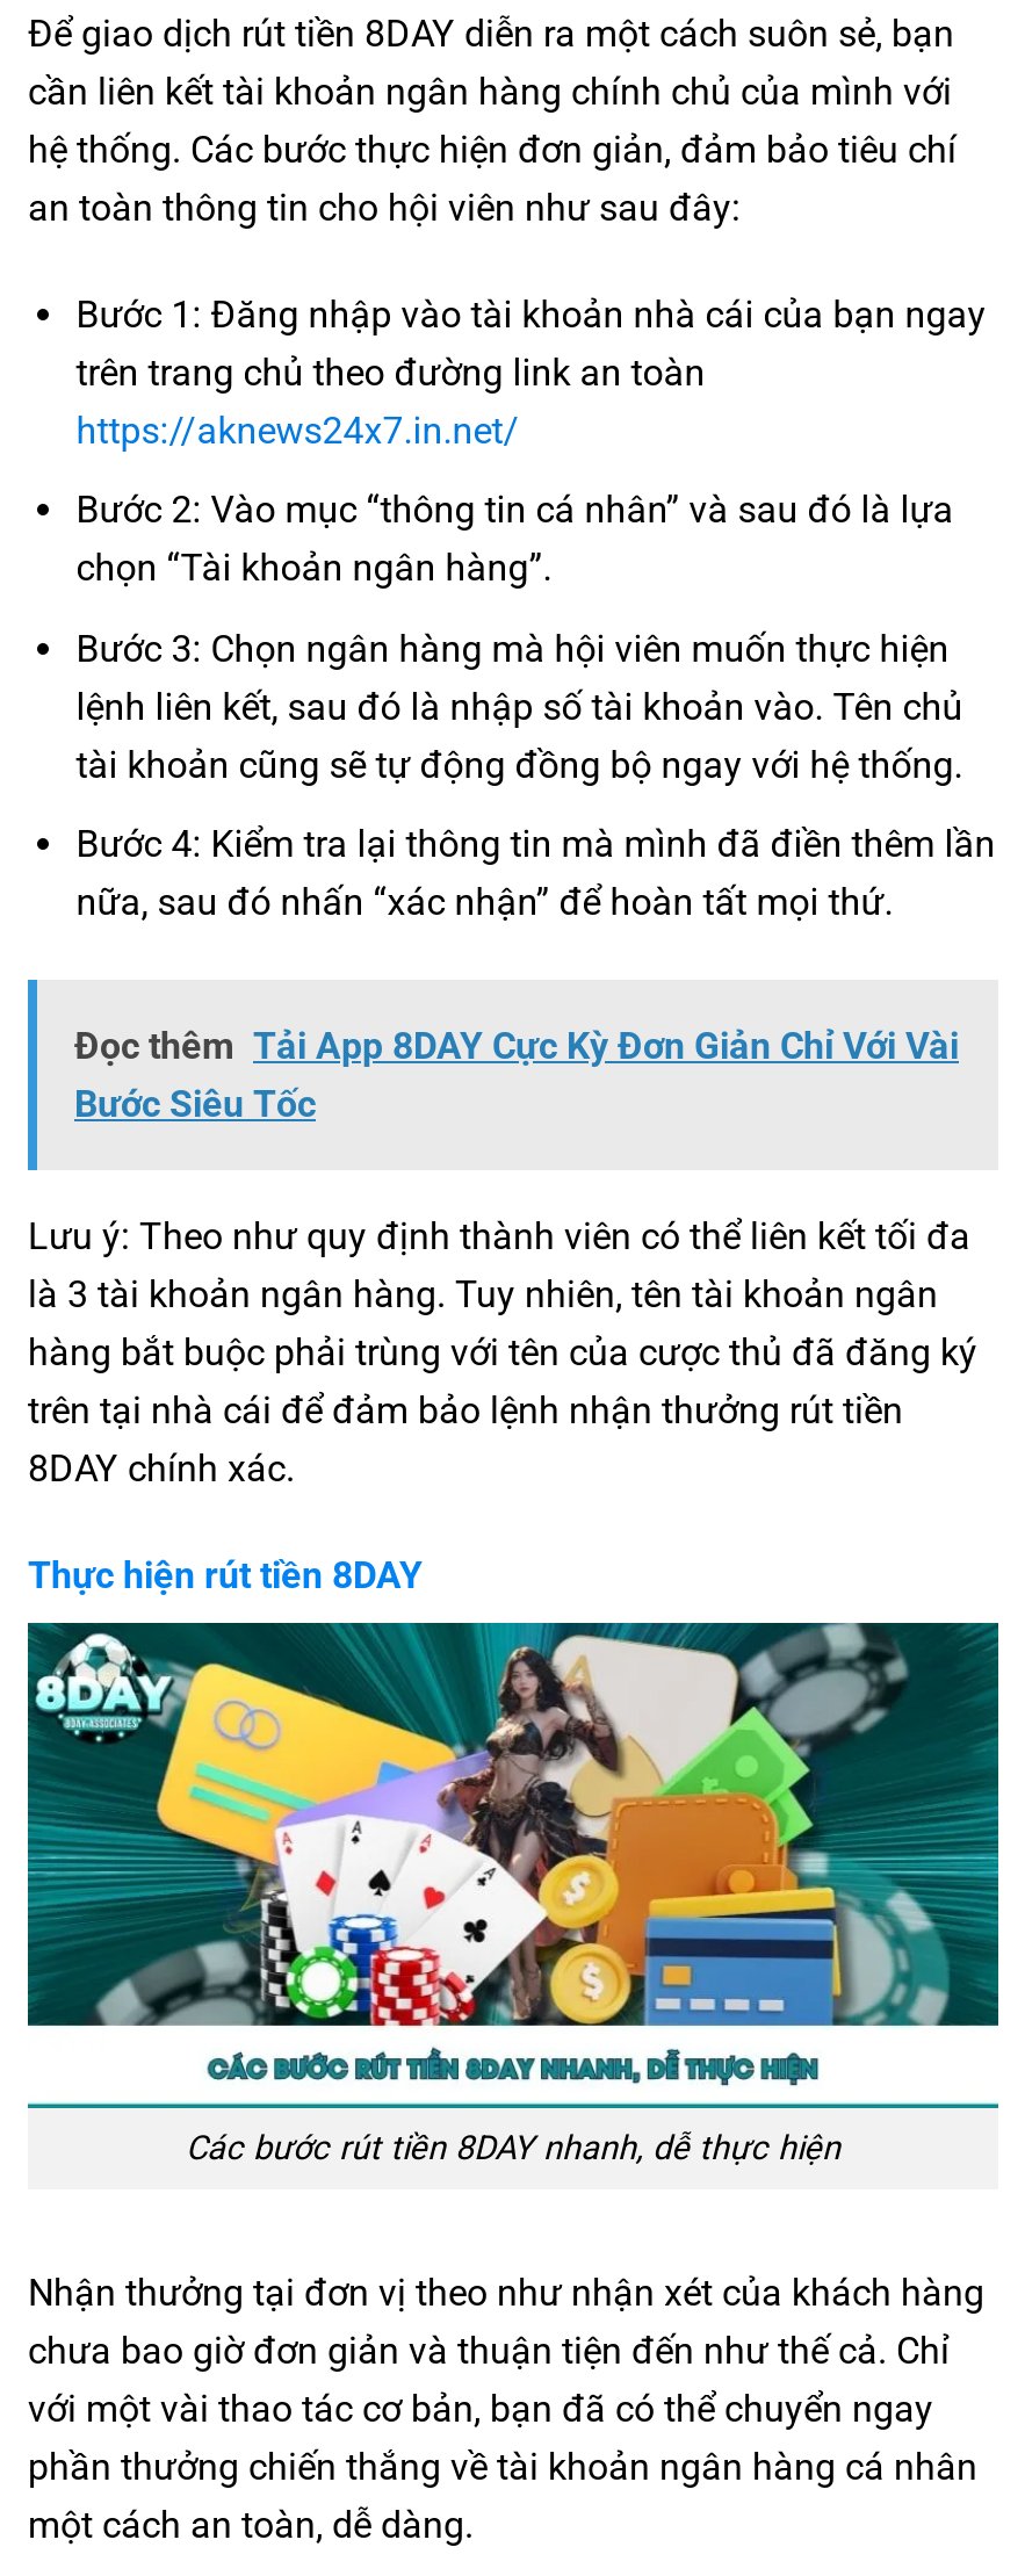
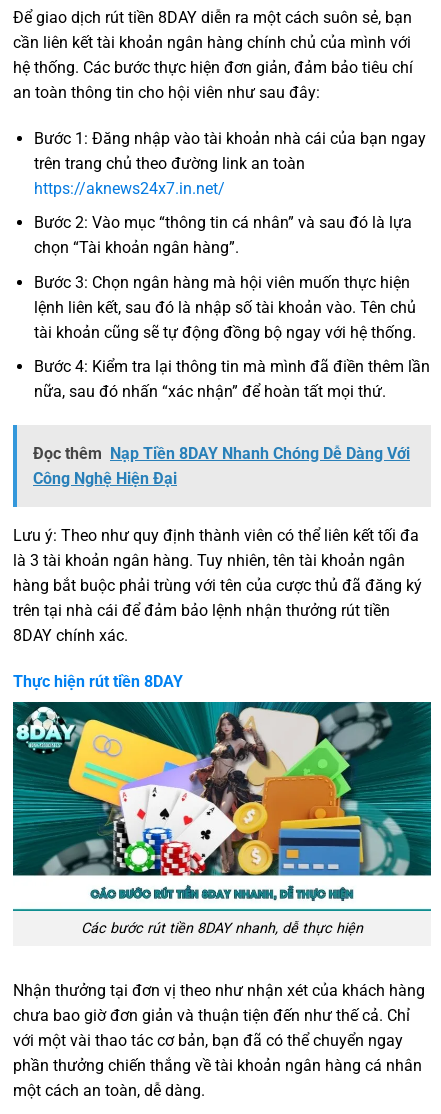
- Đọc thêm Tải App 8DAY Cực Kỳ Đơn Giản Chỉ Với Vài
- Bước Siêu Tốc
+ Đọc thêm Nạp Tiền 8DAY Nhanh Chóng Dễ Dàng Với
+ Công Nghệ Hiện Đại
